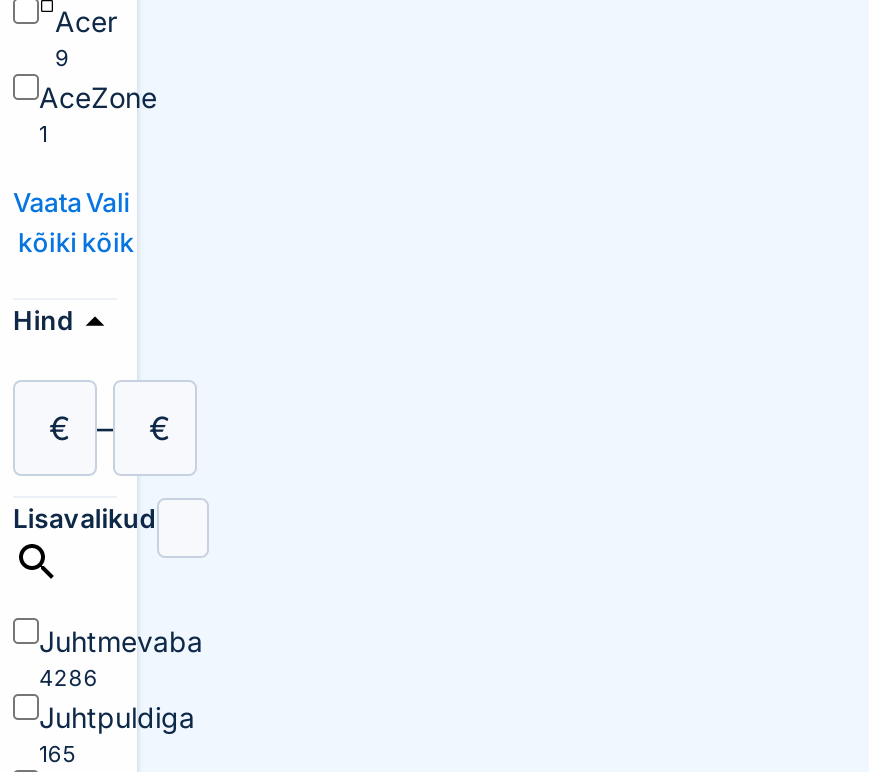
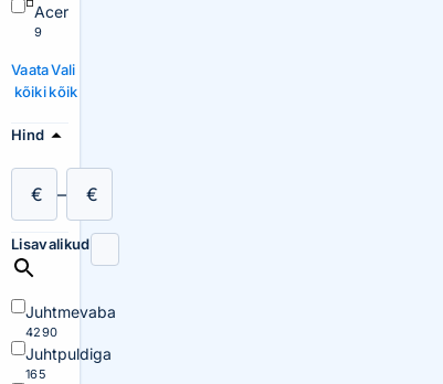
- AceZone
- 1

- 4286
+ 4290
